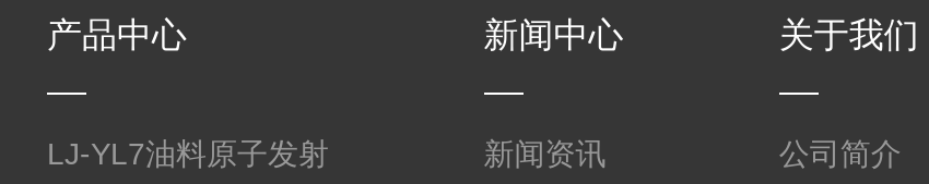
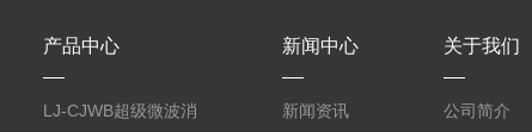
- LJ-YL7油料原子发射
+ LJ-CJWB超级微波消
